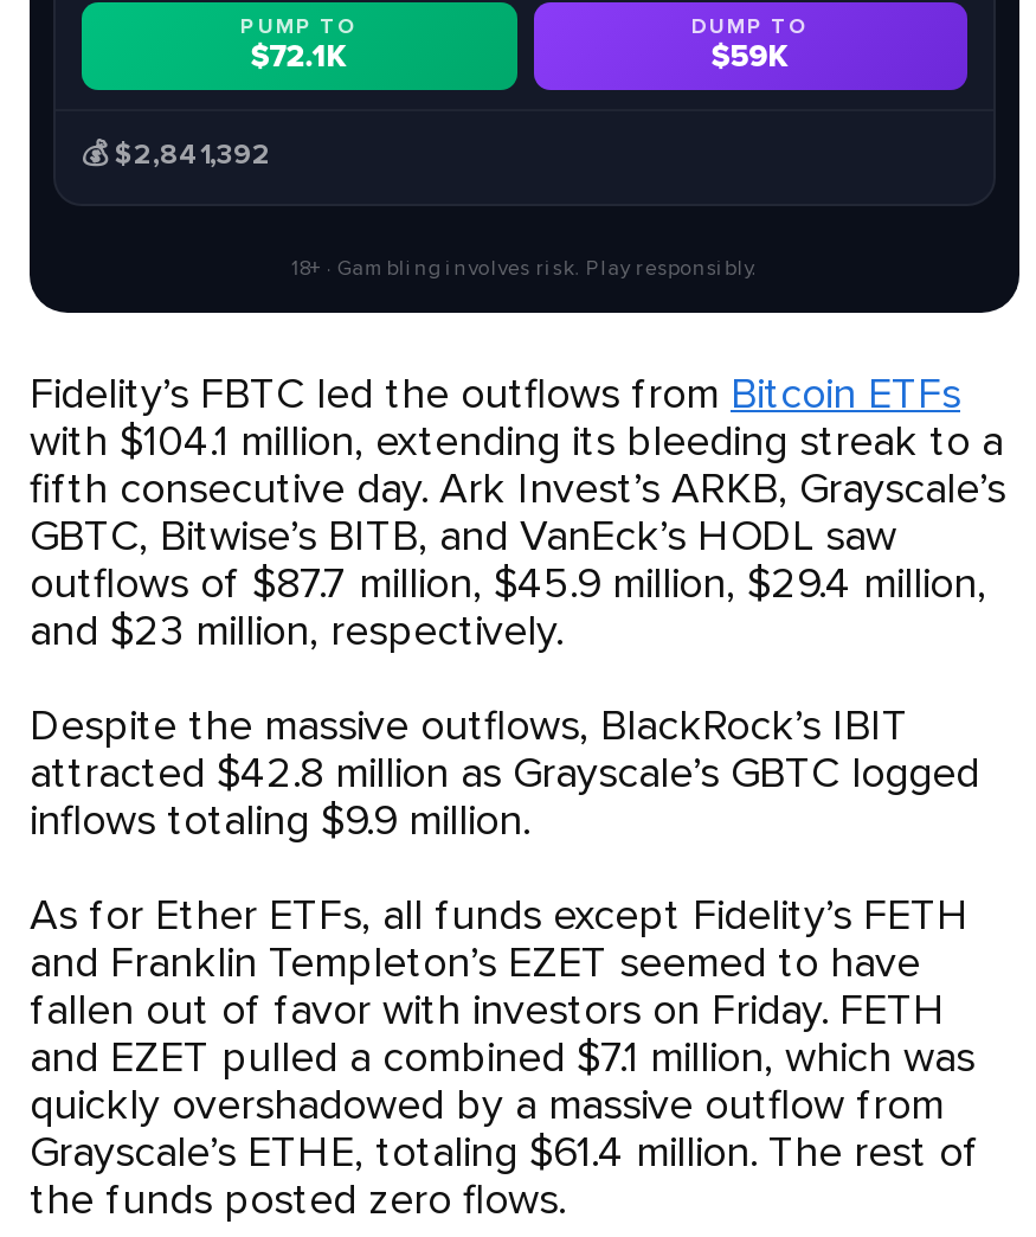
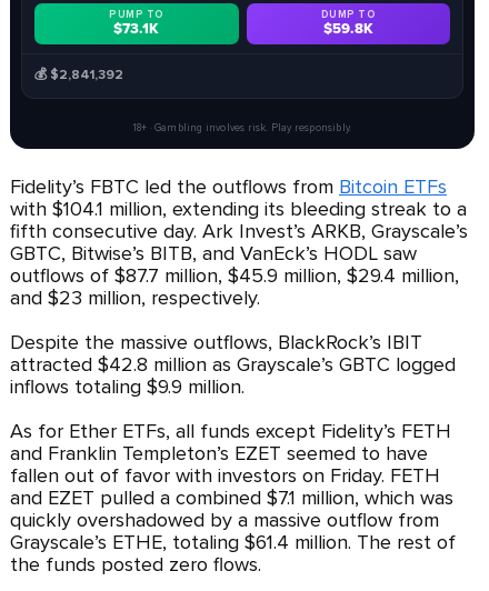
- $72.1K
+ $73.1K

- $59K
+ $59.8K
